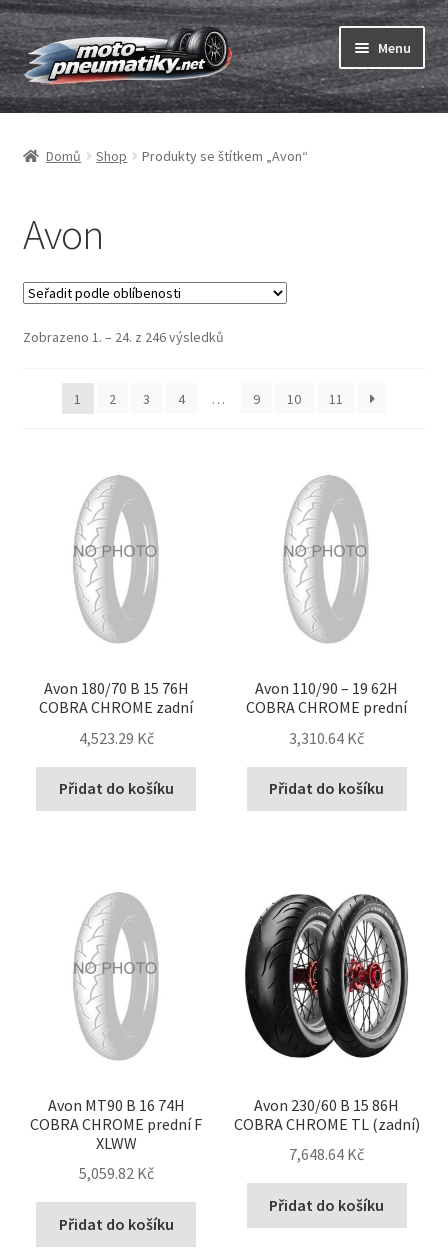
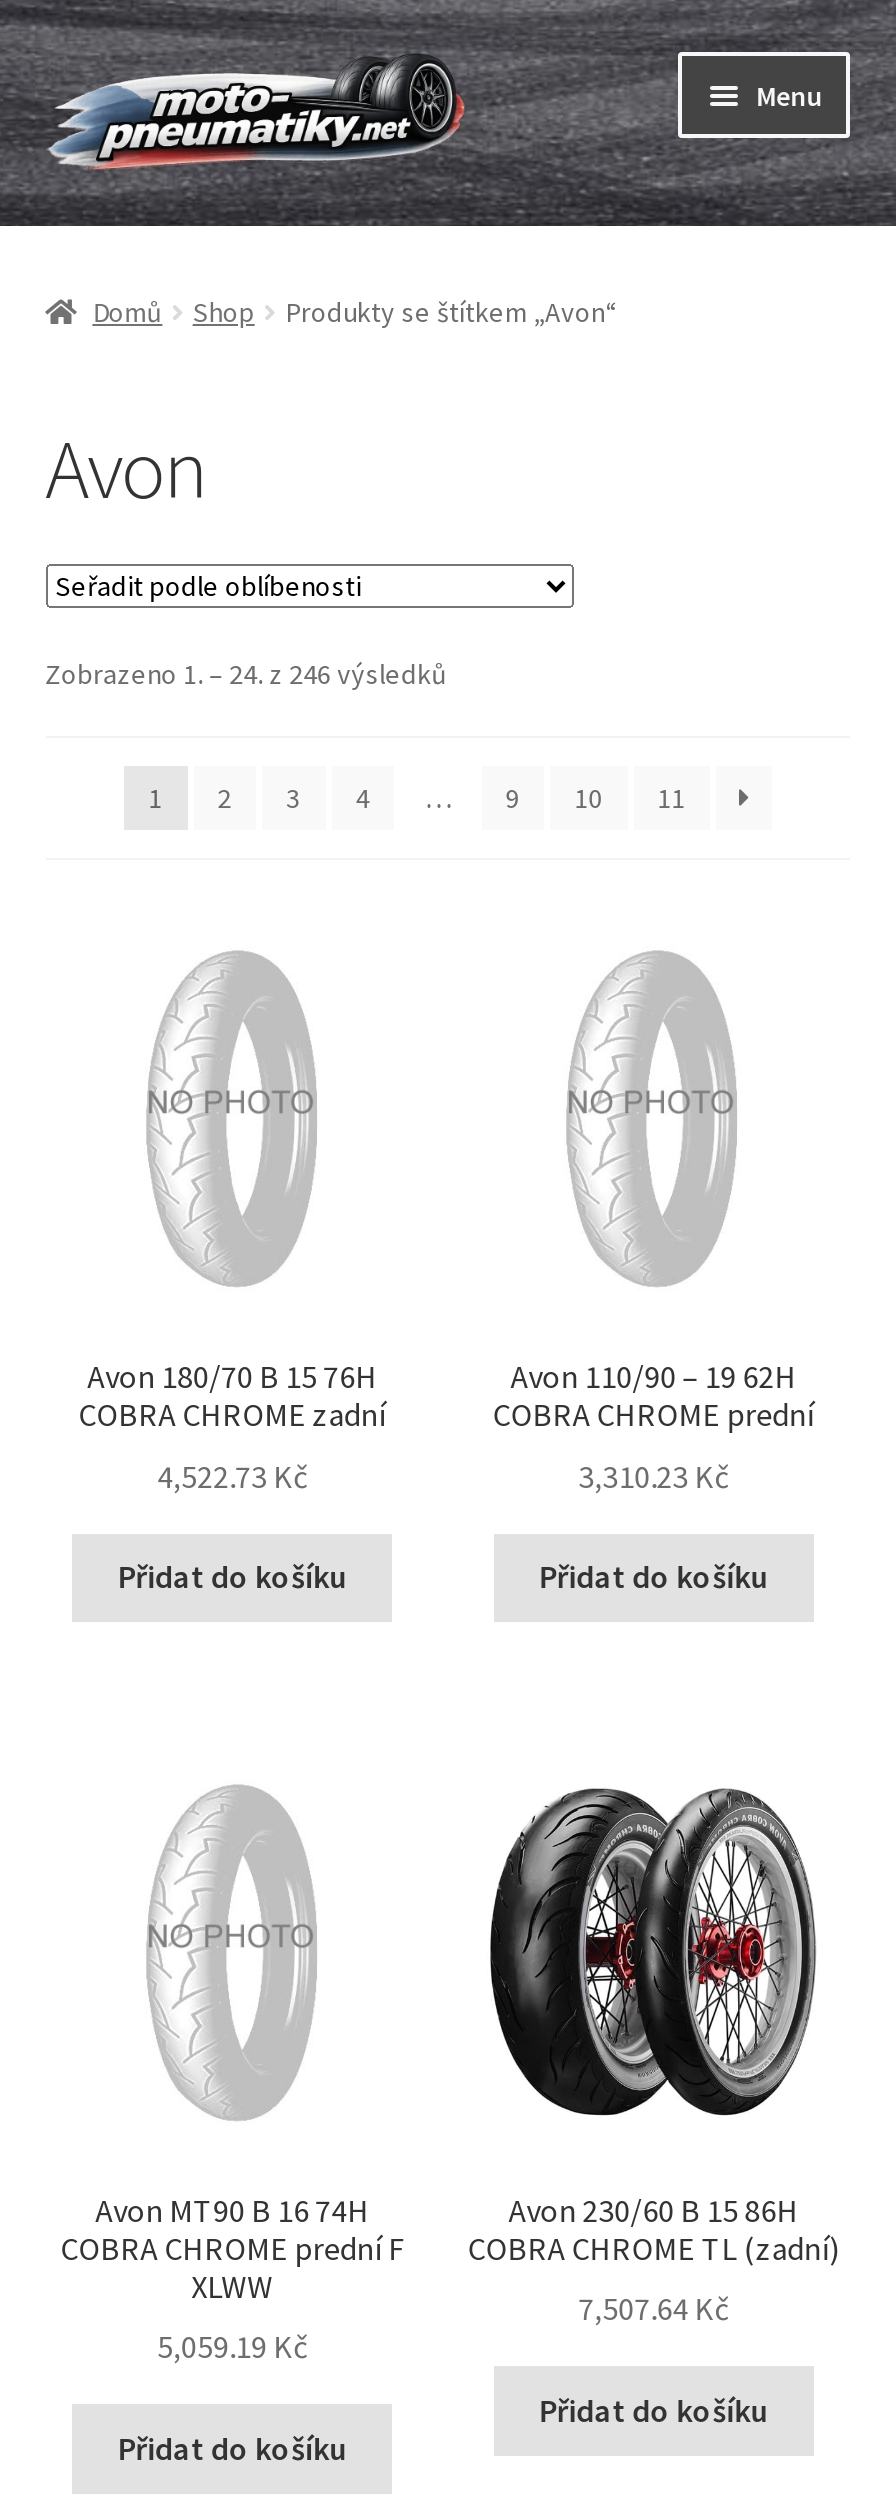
- 4,523.29 Kč
+ 4,522.73 Kč

- 3,310.64 Kč
+ 3,310.23 Kč

- 7,648.64 Kč
+ 7,507.64 Kč

- 5,059.82 Kč
+ 5,059.19 Kč
